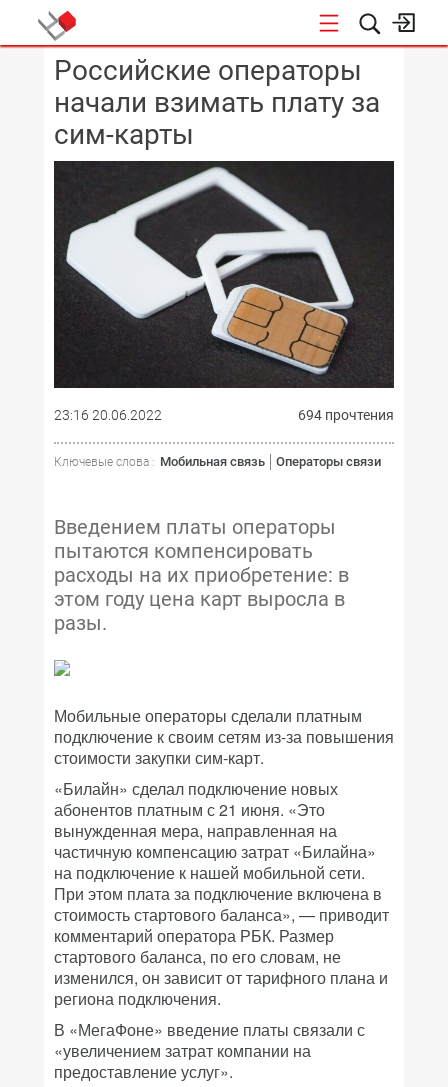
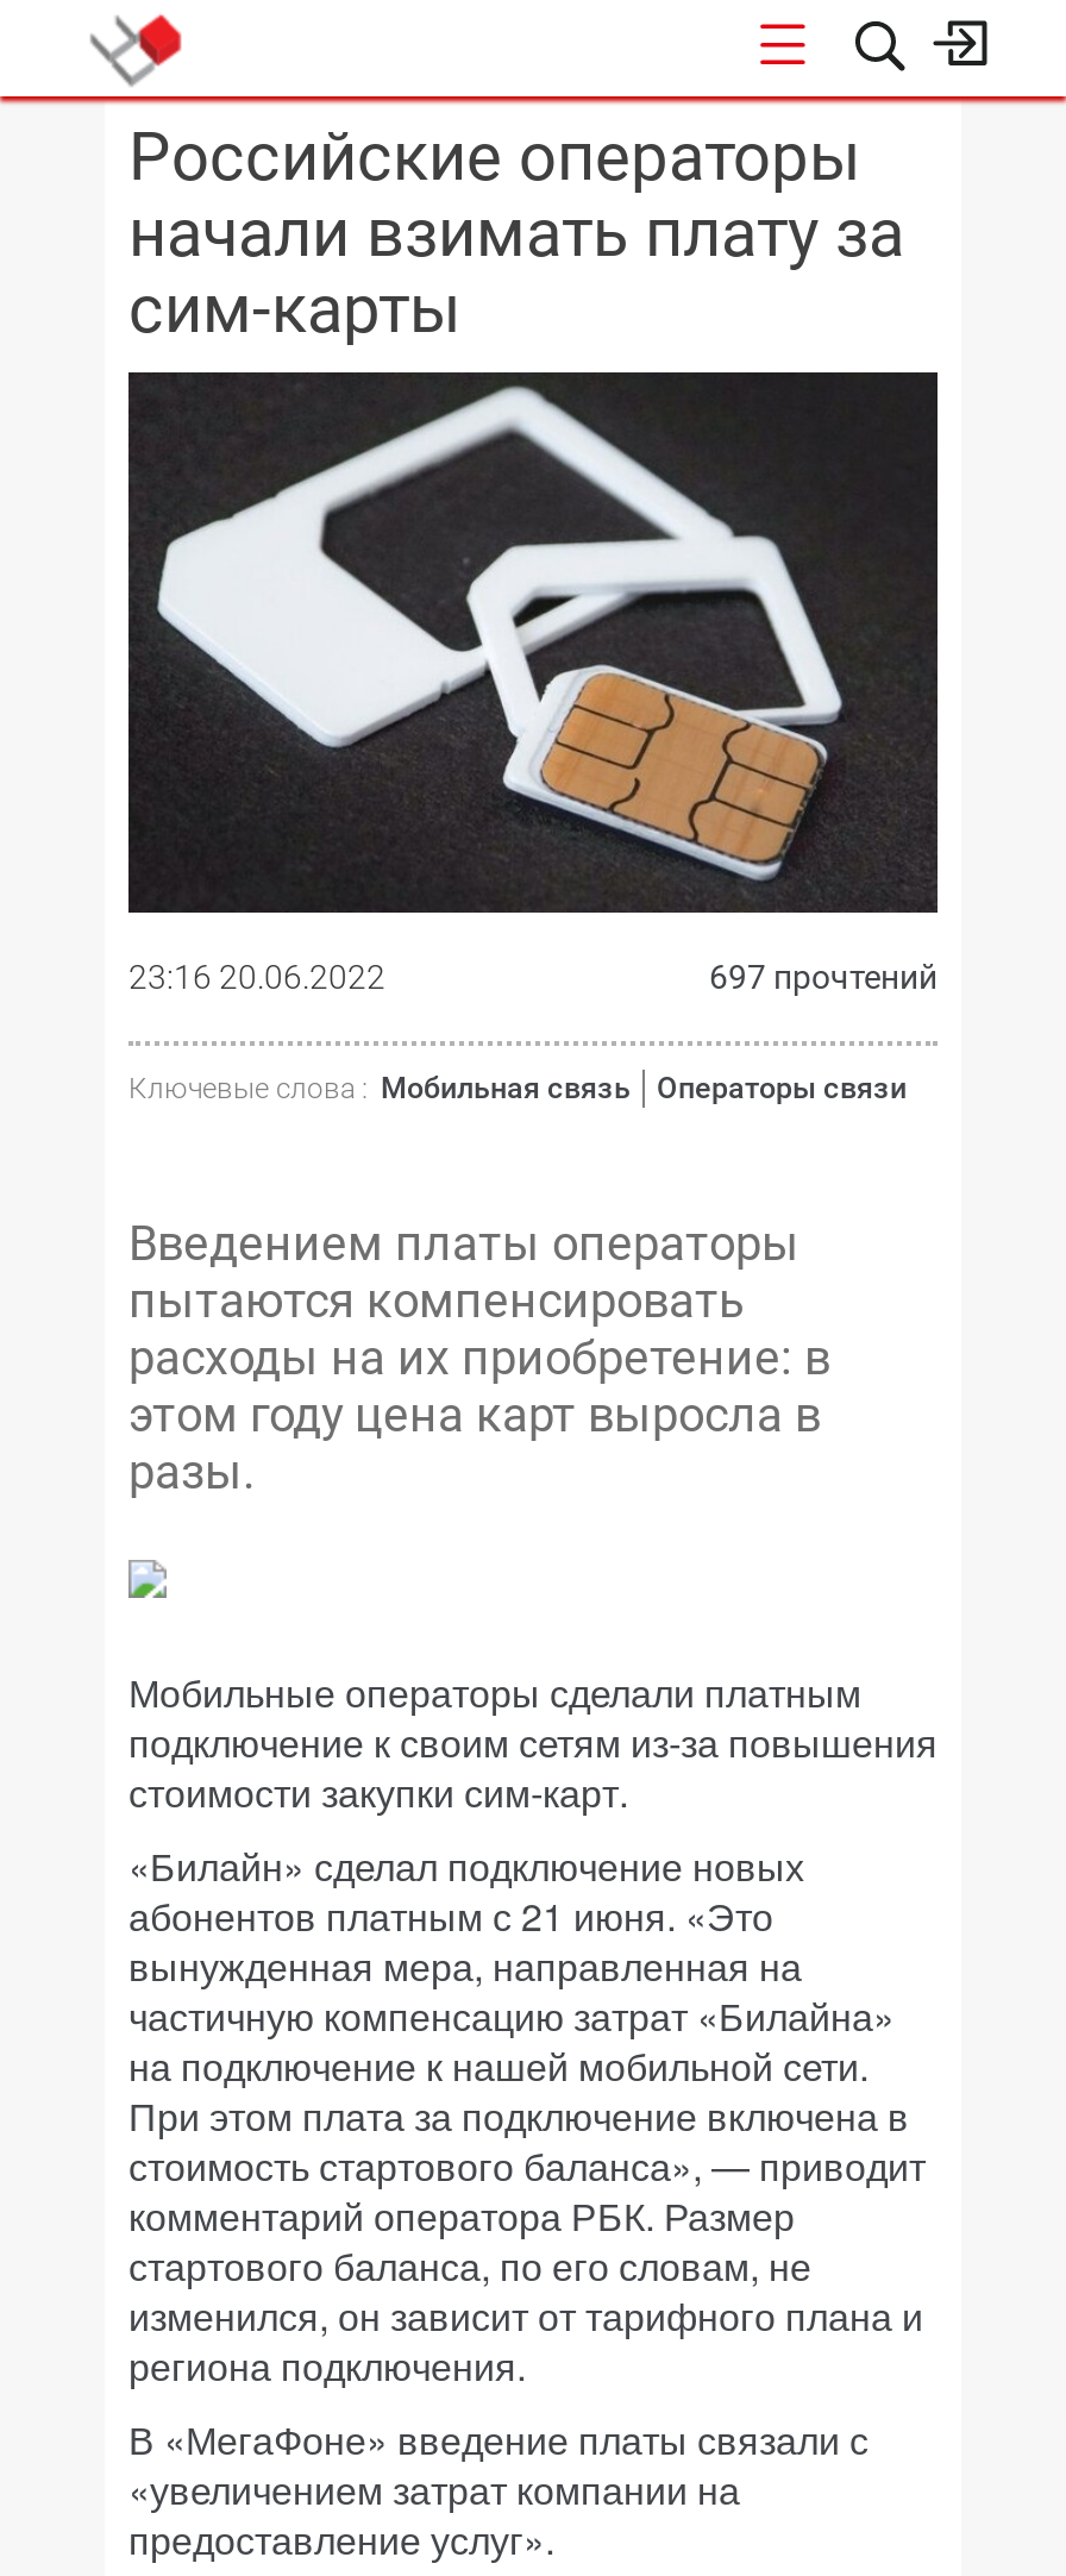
- 694 прочтения
+ 697 прочтений
